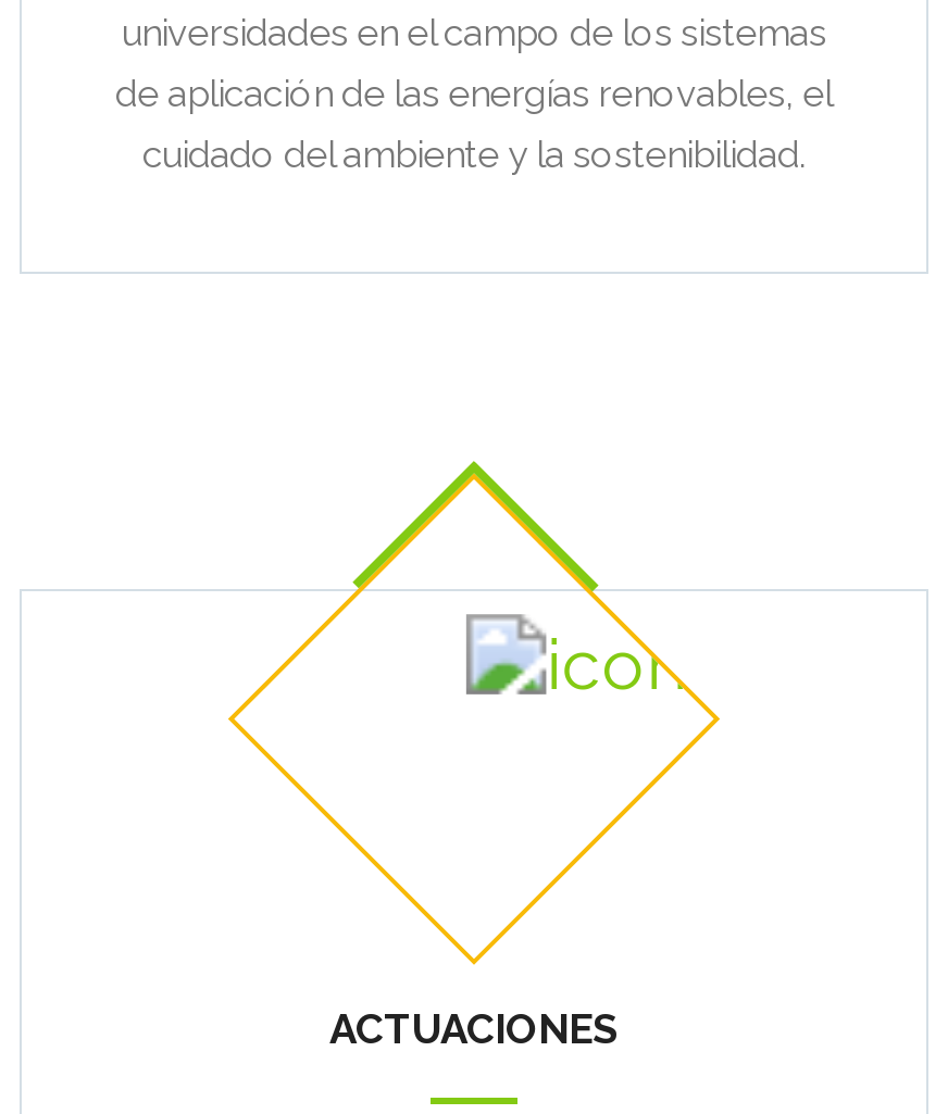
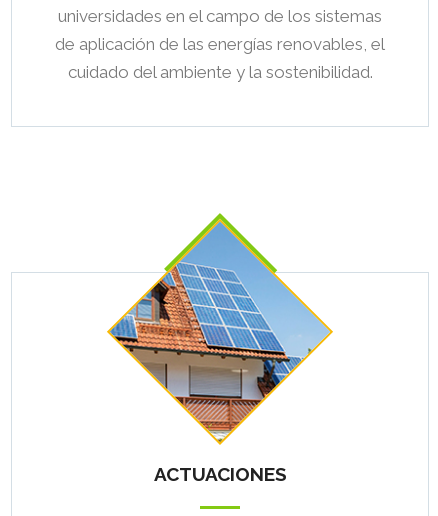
- [image]
+ [image]
